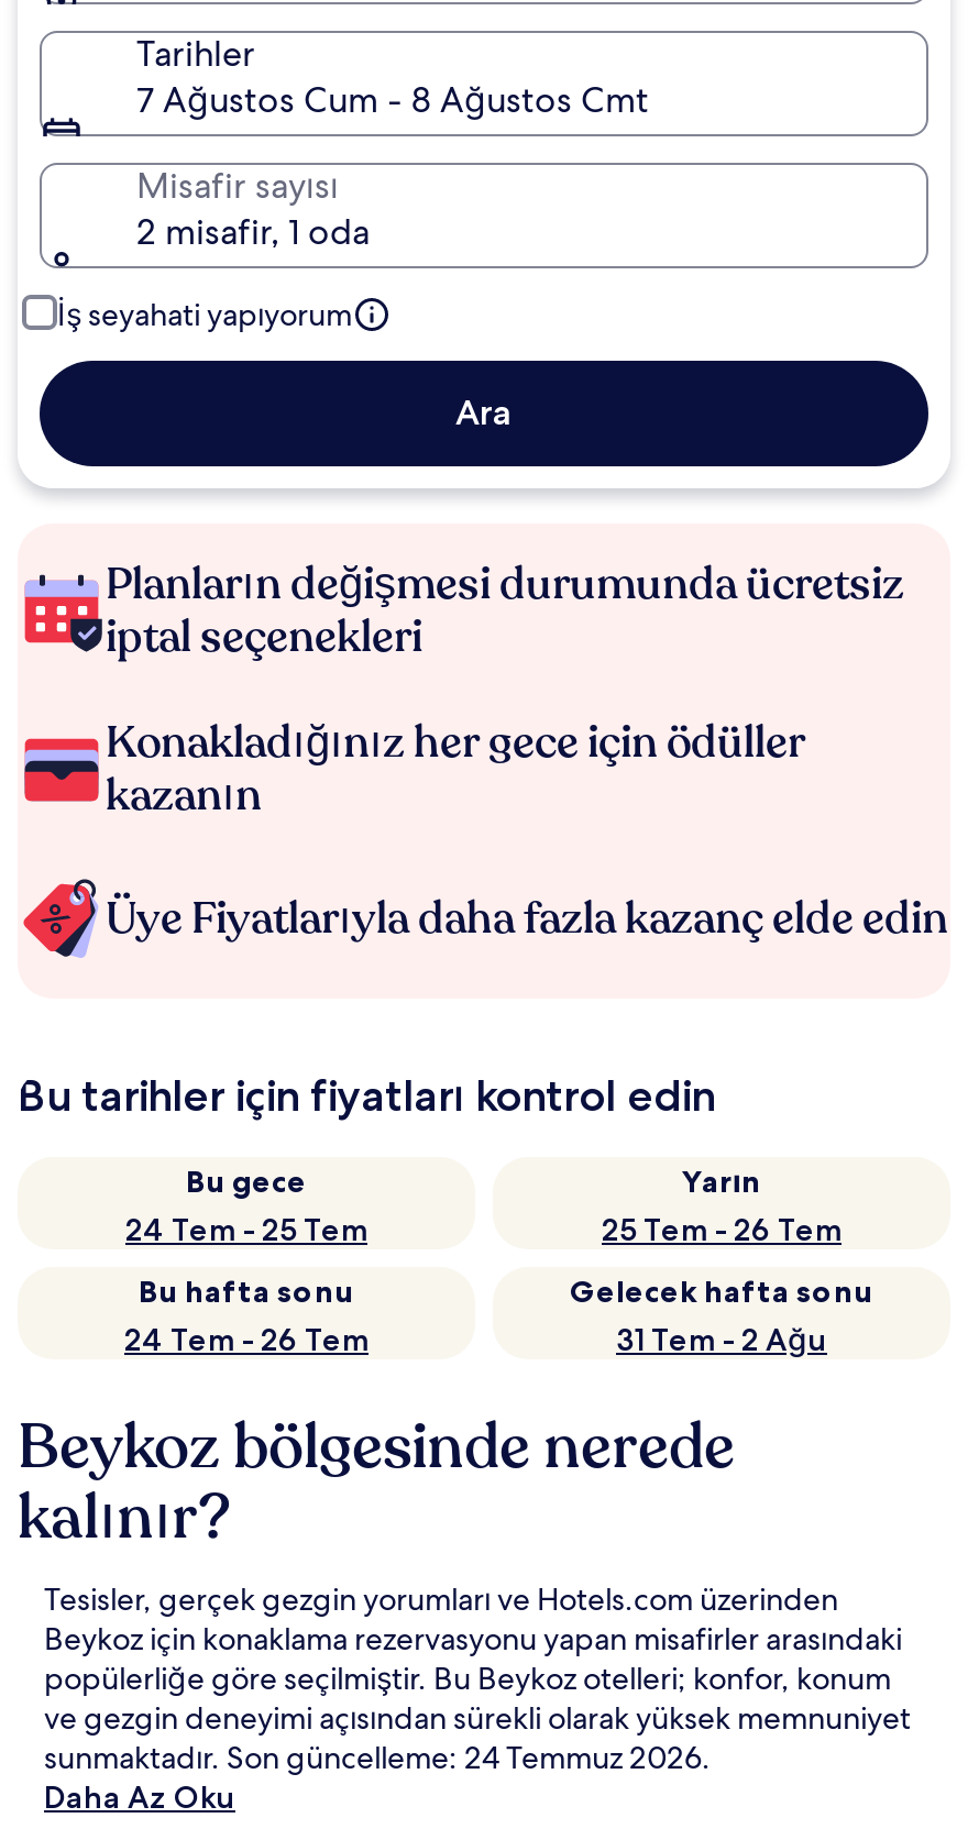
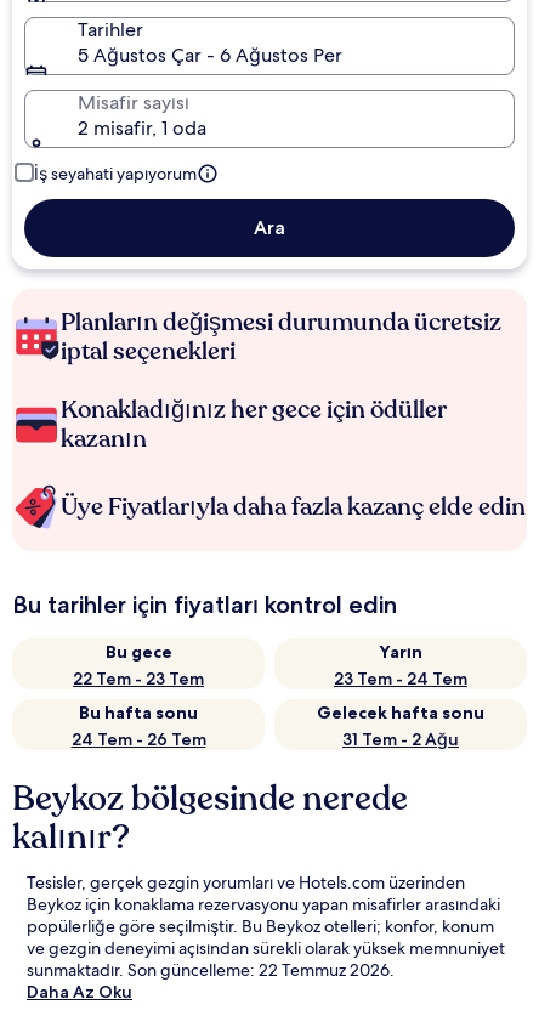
- 7 Ağustos Cum - 8 Ağustos Cmt
+ 5 Ağustos Çar - 6 Ağustos Per

- 24 Tem - 25 Tem
+ 22 Tem - 23 Tem

- 25 Tem - 26 Tem
+ 23 Tem - 24 Tem

- sunmaktadır. Son güncelleme: 24 Temmuz 2026.
+ sunmaktadır. Son güncelleme: 22 Temmuz 2026.
